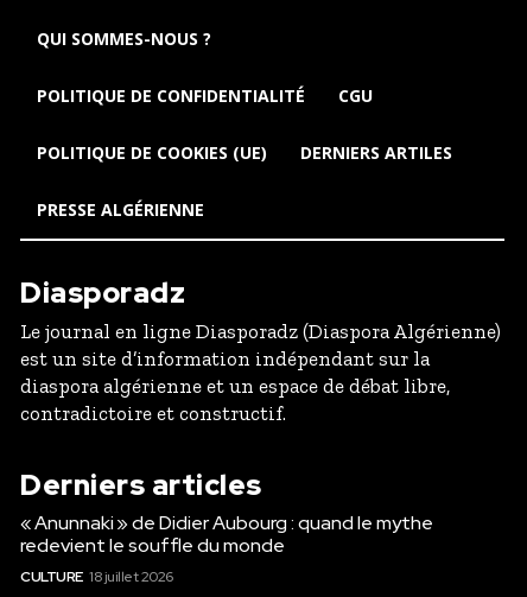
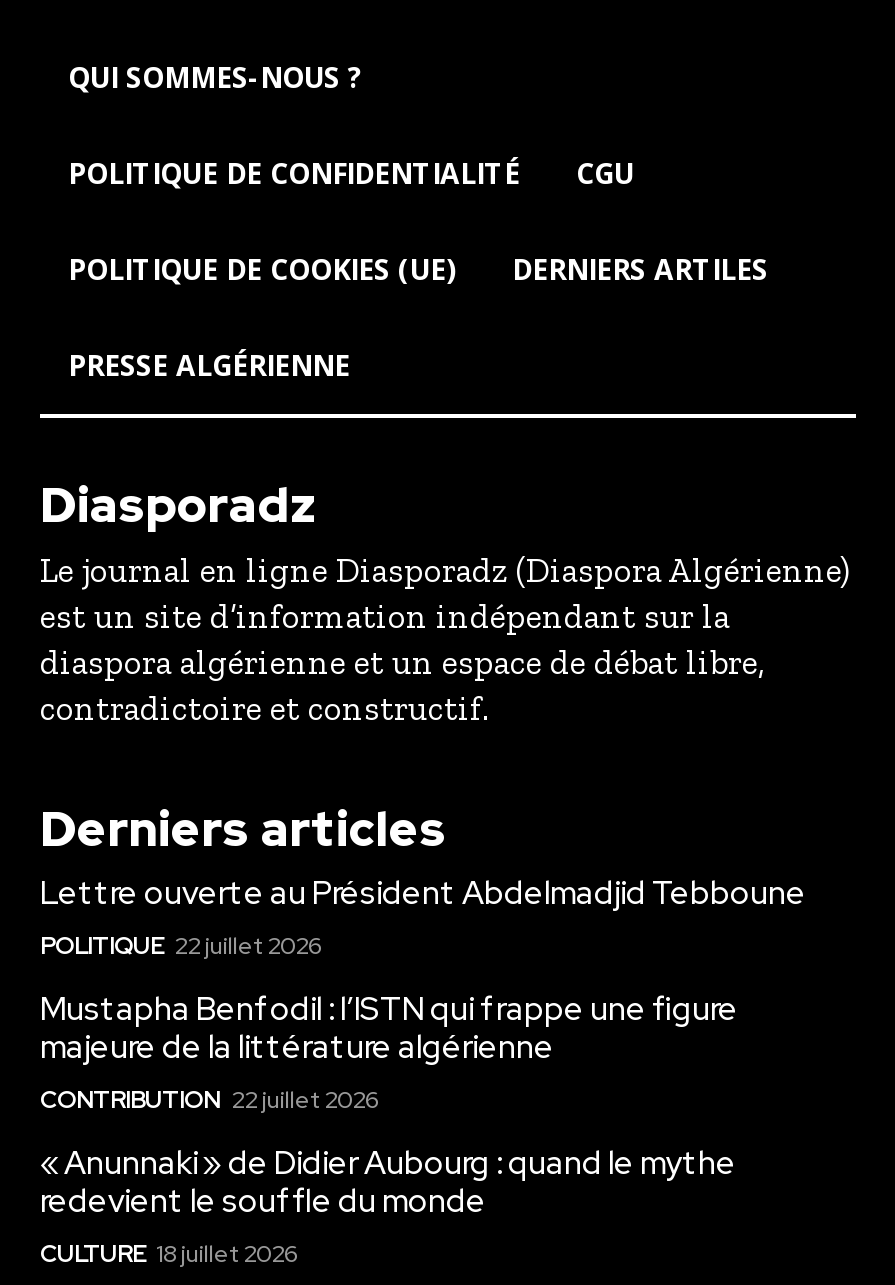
+ Lettre ouverte au Président Abdelmadjid Tebboune
+ POLITIQUE 22 juillet 2026
+ Mustapha Benfodil : l’ISTN qui frappe une figure
+ majeure de la littérature algérienne
+ CONTRIBUTION 22 juillet 2026
